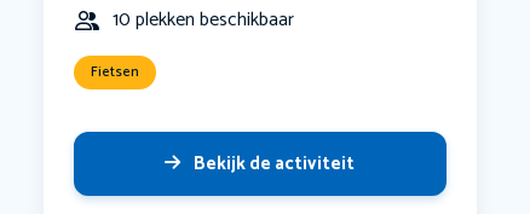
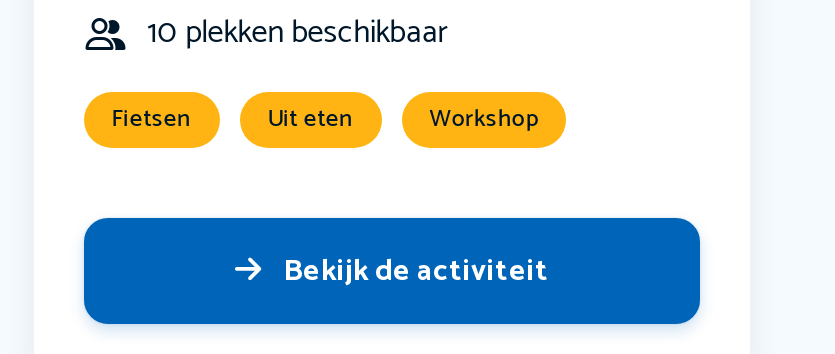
+ Uit eten
+ Workshop
